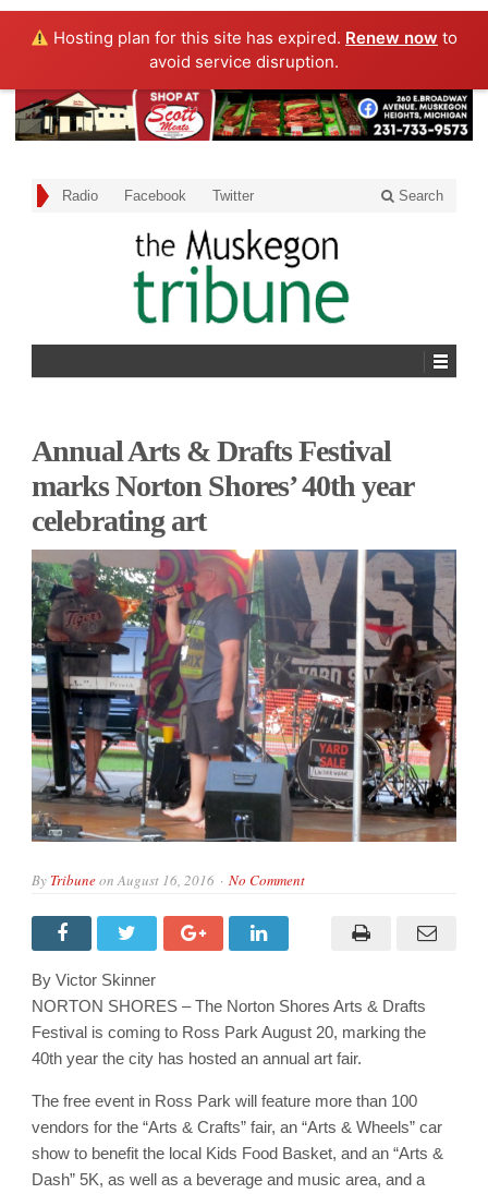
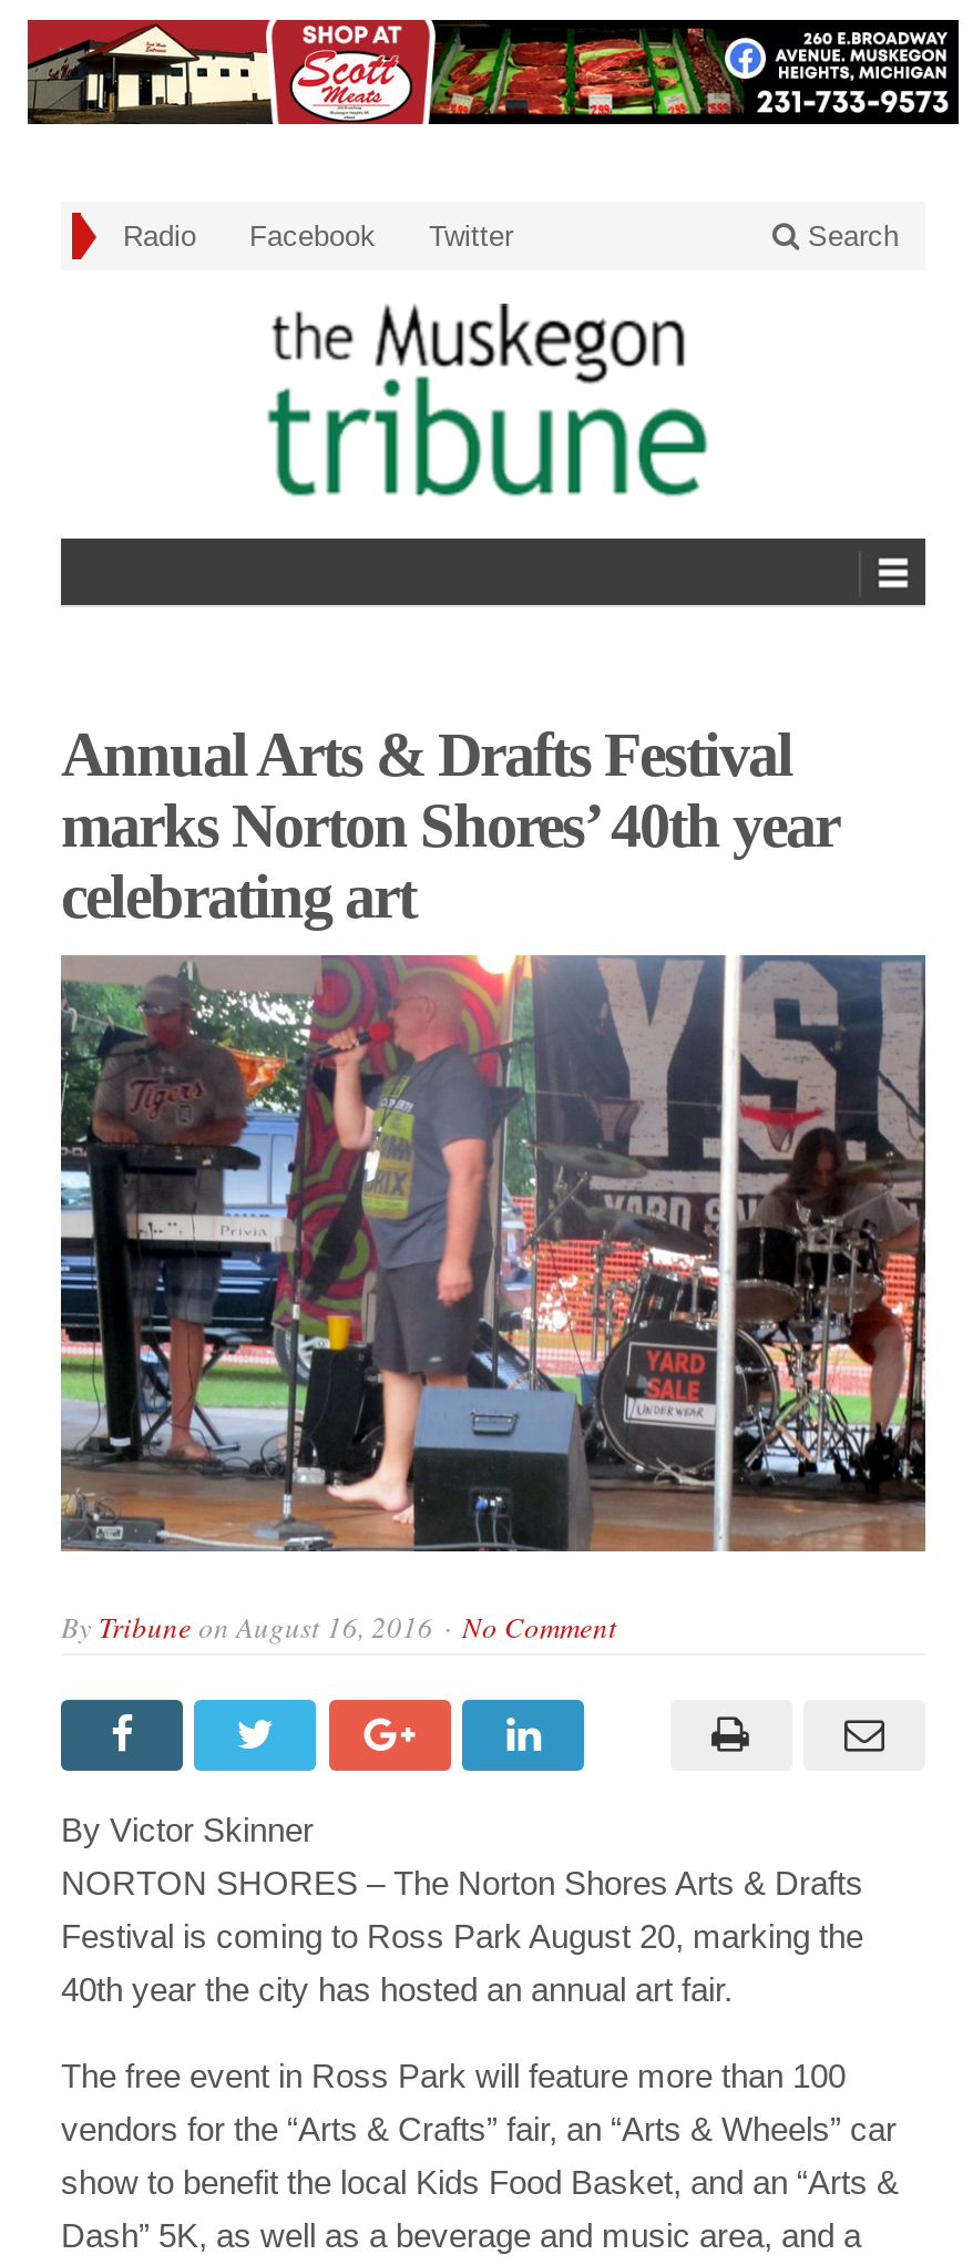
- [image]
- Hosting plan for this site has expired. Renew now to
- avoid service disruption.
